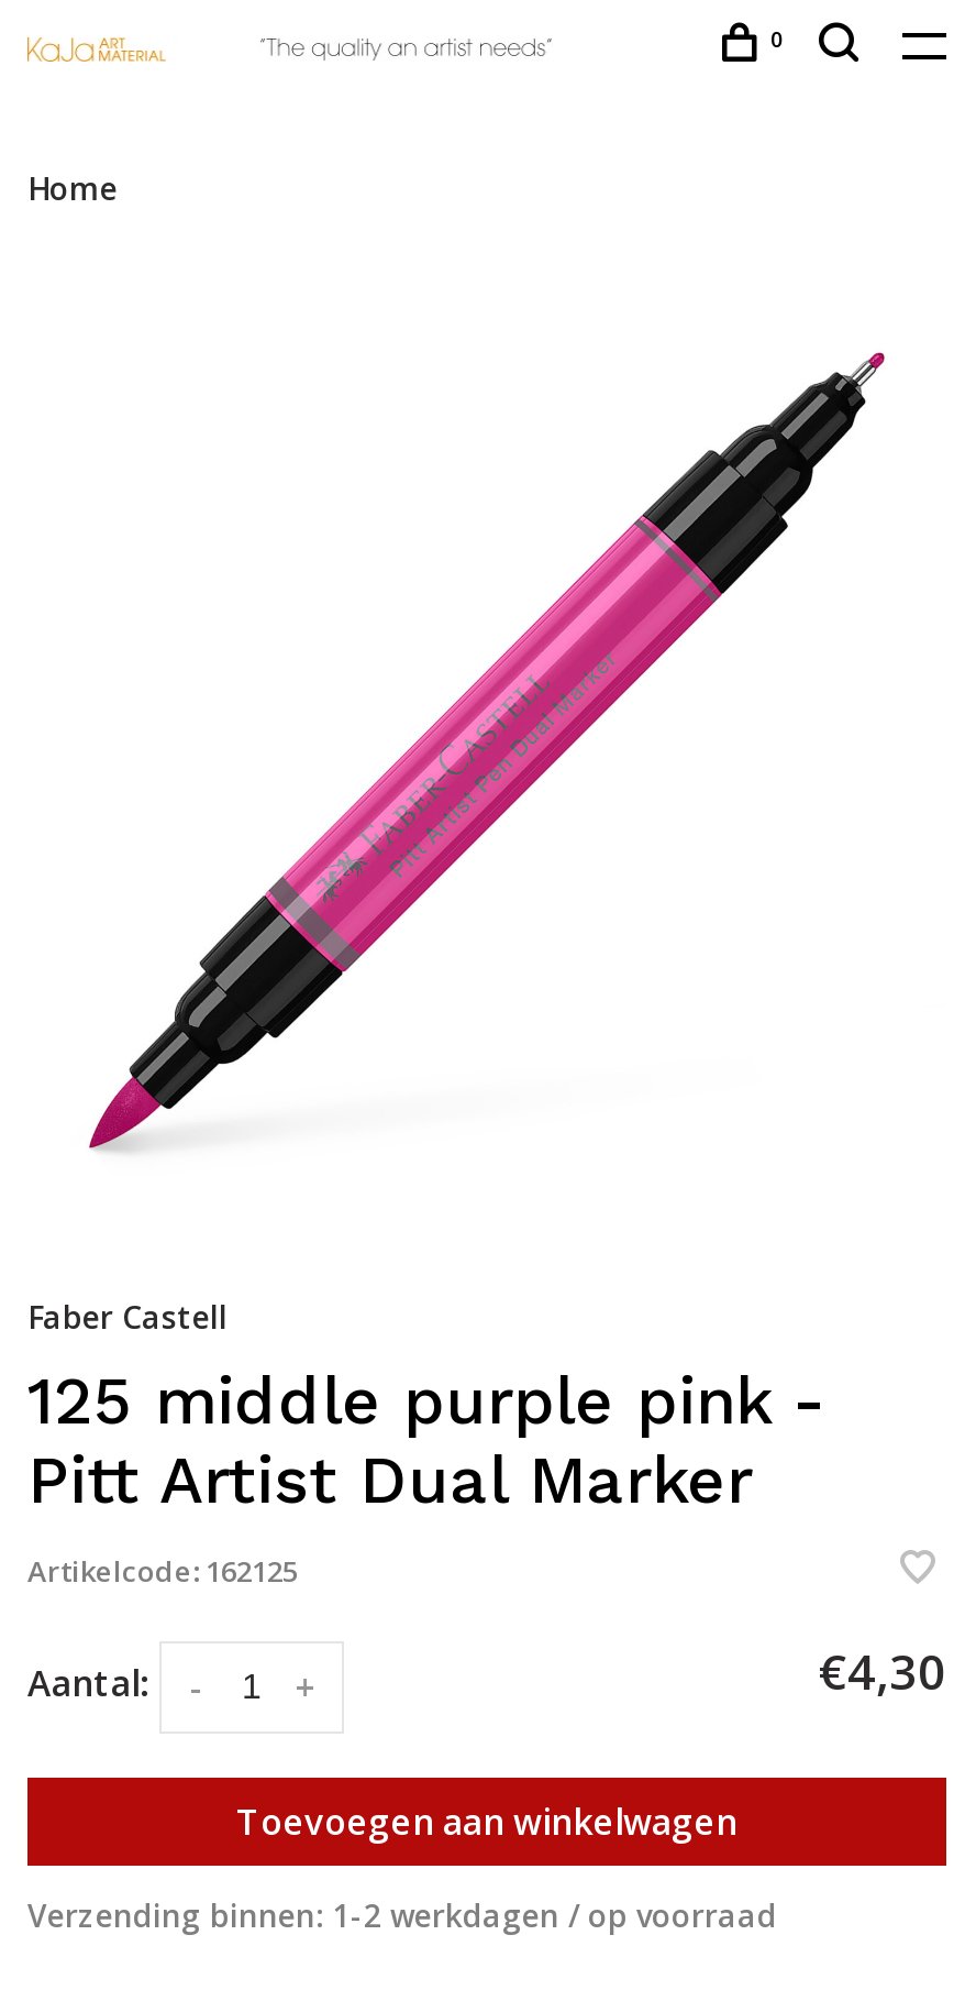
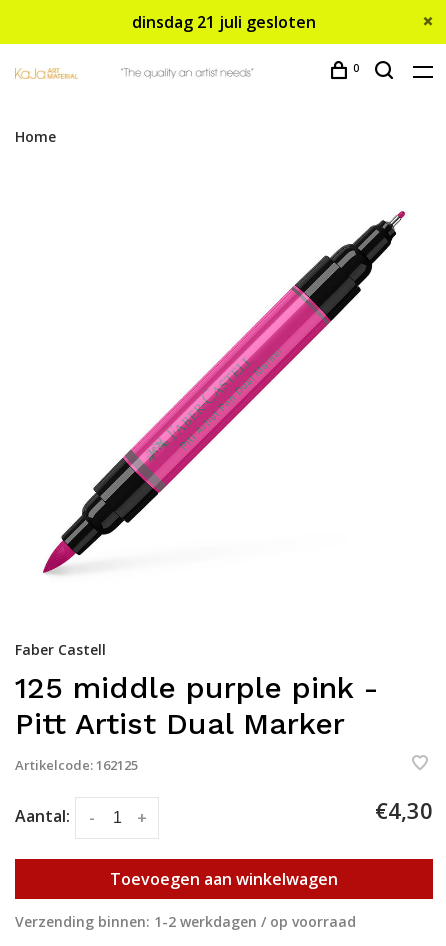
+ dinsdag 21 juli gesloten
